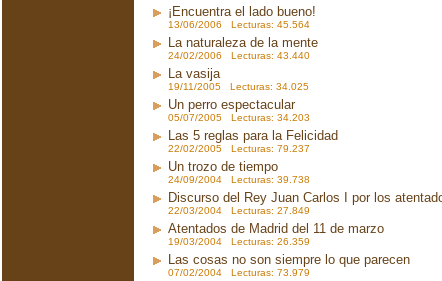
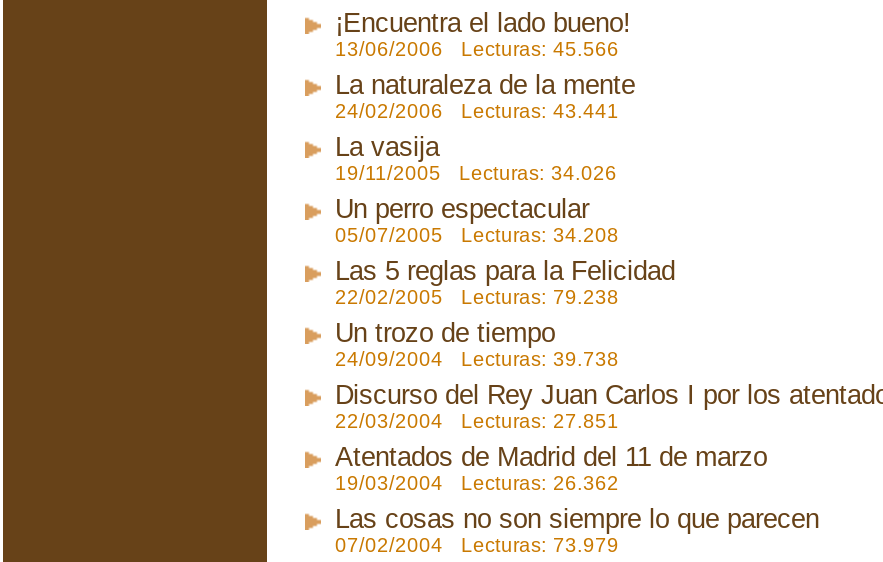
- 13/06/2006 Lecturas: 45.564
+ 13/06/2006 Lecturas: 45.566

- 24/02/2006 Lecturas: 43.440
+ 24/02/2006 Lecturas: 43.441

- 19/11/2005 Lecturas: 34.025
+ 19/11/2005 Lecturas: 34.026

- 05/07/2005 Lecturas: 34.203
+ 05/07/2005 Lecturas: 34.208

- 22/02/2005 Lecturas: 79.237
+ 22/02/2005 Lecturas: 79.238

- 22/03/2004 Lecturas: 27.849
+ 22/03/2004 Lecturas: 27.851

- 19/03/2004 Lecturas: 26.359
+ 19/03/2004 Lecturas: 26.362
